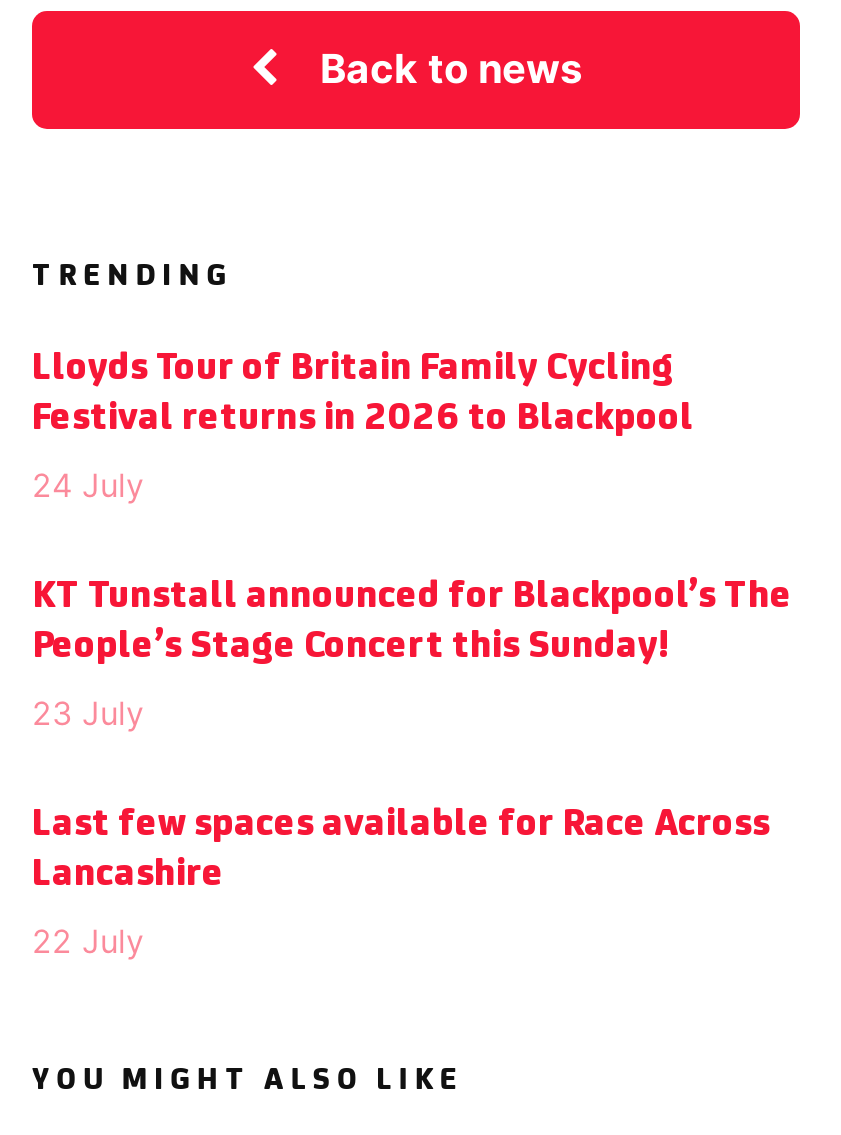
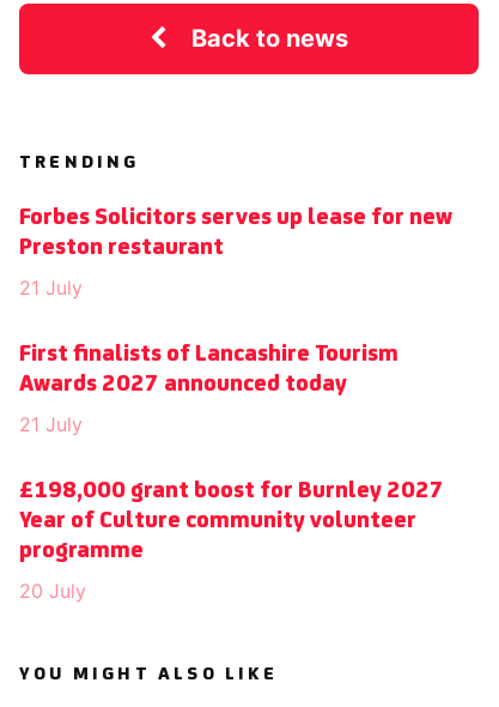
- Lloyds Tour of Britain Family Cycling
- Festival returns in 2026 to Blackpool
+ Forbes Solicitors serves up lease for new
+ Preston restaurant

- 24 July
+ 21 July

- KT Tunstall announced for Blackpool’s The
- People’s Stage Concert this Sunday!
+ First finalists of Lancashire Tourism
+ Awards 2027 announced today

- 23 July
+ 21 July

- Last few spaces available for Race Across
- Lancashire
+ £198,000 grant boost for Burnley 2027
+ Year of Culture community volunteer
+ programme

- 22 July
+ 20 July
